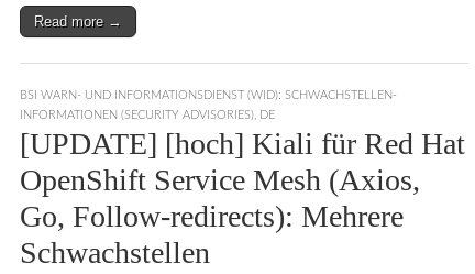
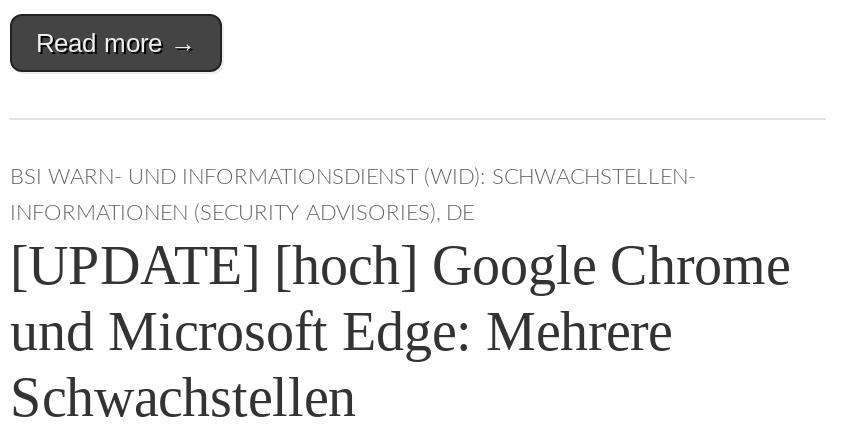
- [UPDATE] [hoch] Kiali für Red Hat
- OpenShift Service Mesh (Axios,
- Go, Follow-redirects): Mehrere
+ [UPDATE] [hoch] Google Chrome
+ und Microsoft Edge: Mehrere
